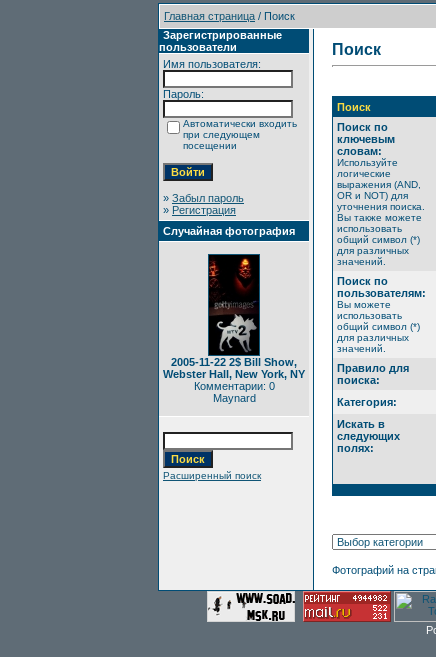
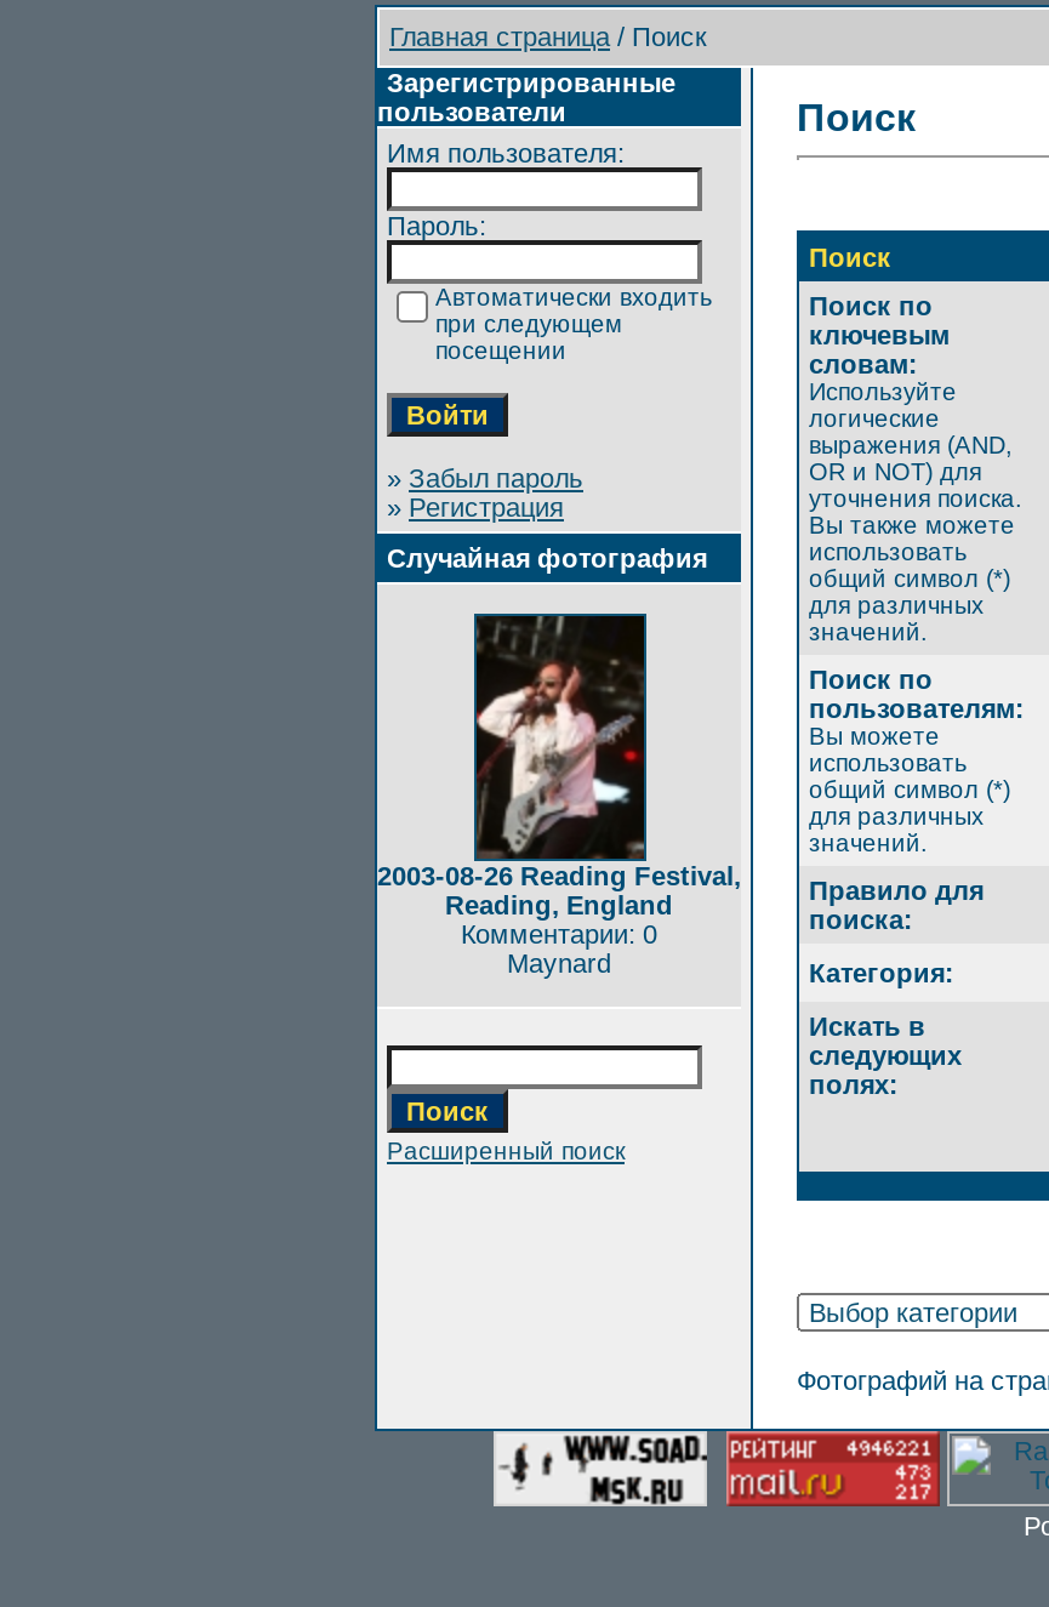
- [image]
- 2005-11-22 2$ Bill Show,
- Webster Hall, New York, NY
+ [image]
+ 2003-08-26 Reading Festival,
+ Reading, England
